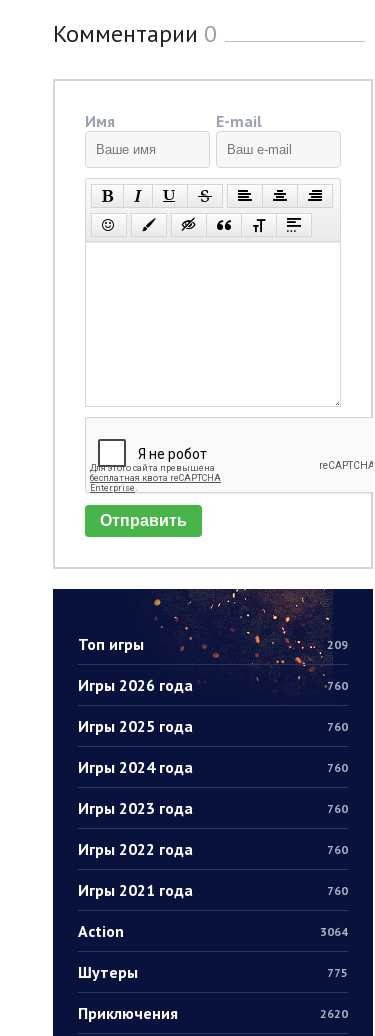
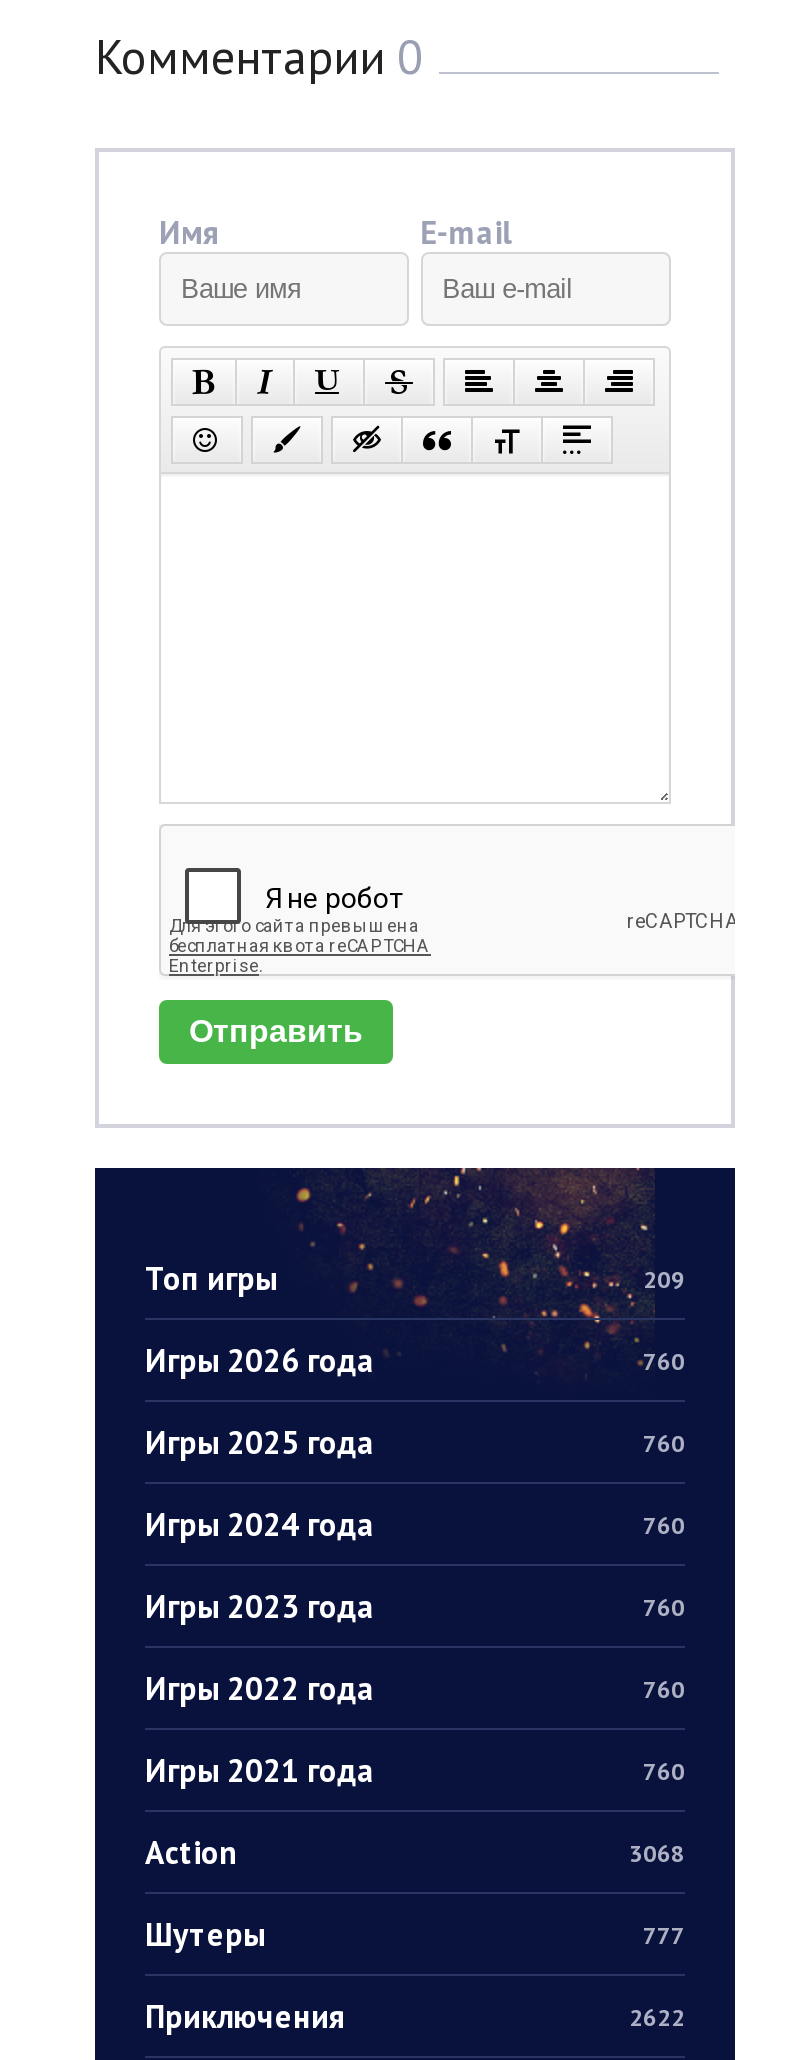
- 3064
+ 3068

- 775
+ 777

- 2620
+ 2622
